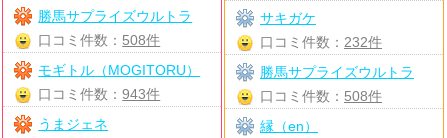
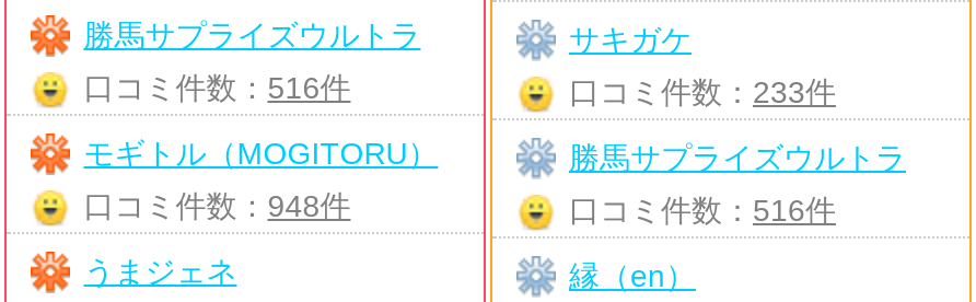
- 口コミ件数：508件
+ 口コミ件数：516件

- 口コミ件数：232件
+ 口コミ件数：233件

- 口コミ件数：943件
+ 口コミ件数：948件

- 口コミ件数：508件
+ 口コミ件数：516件
